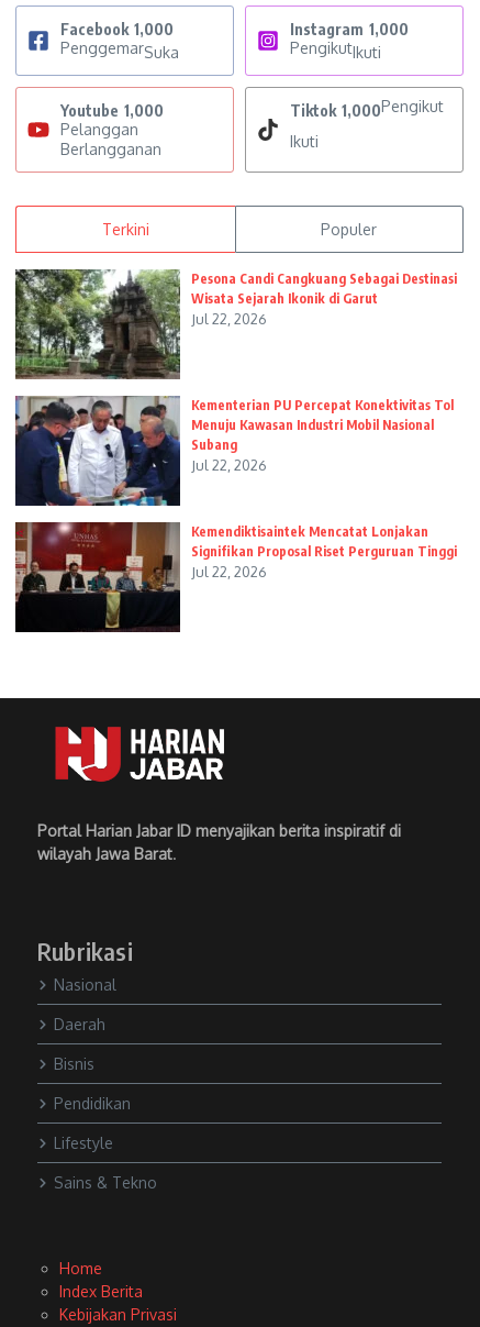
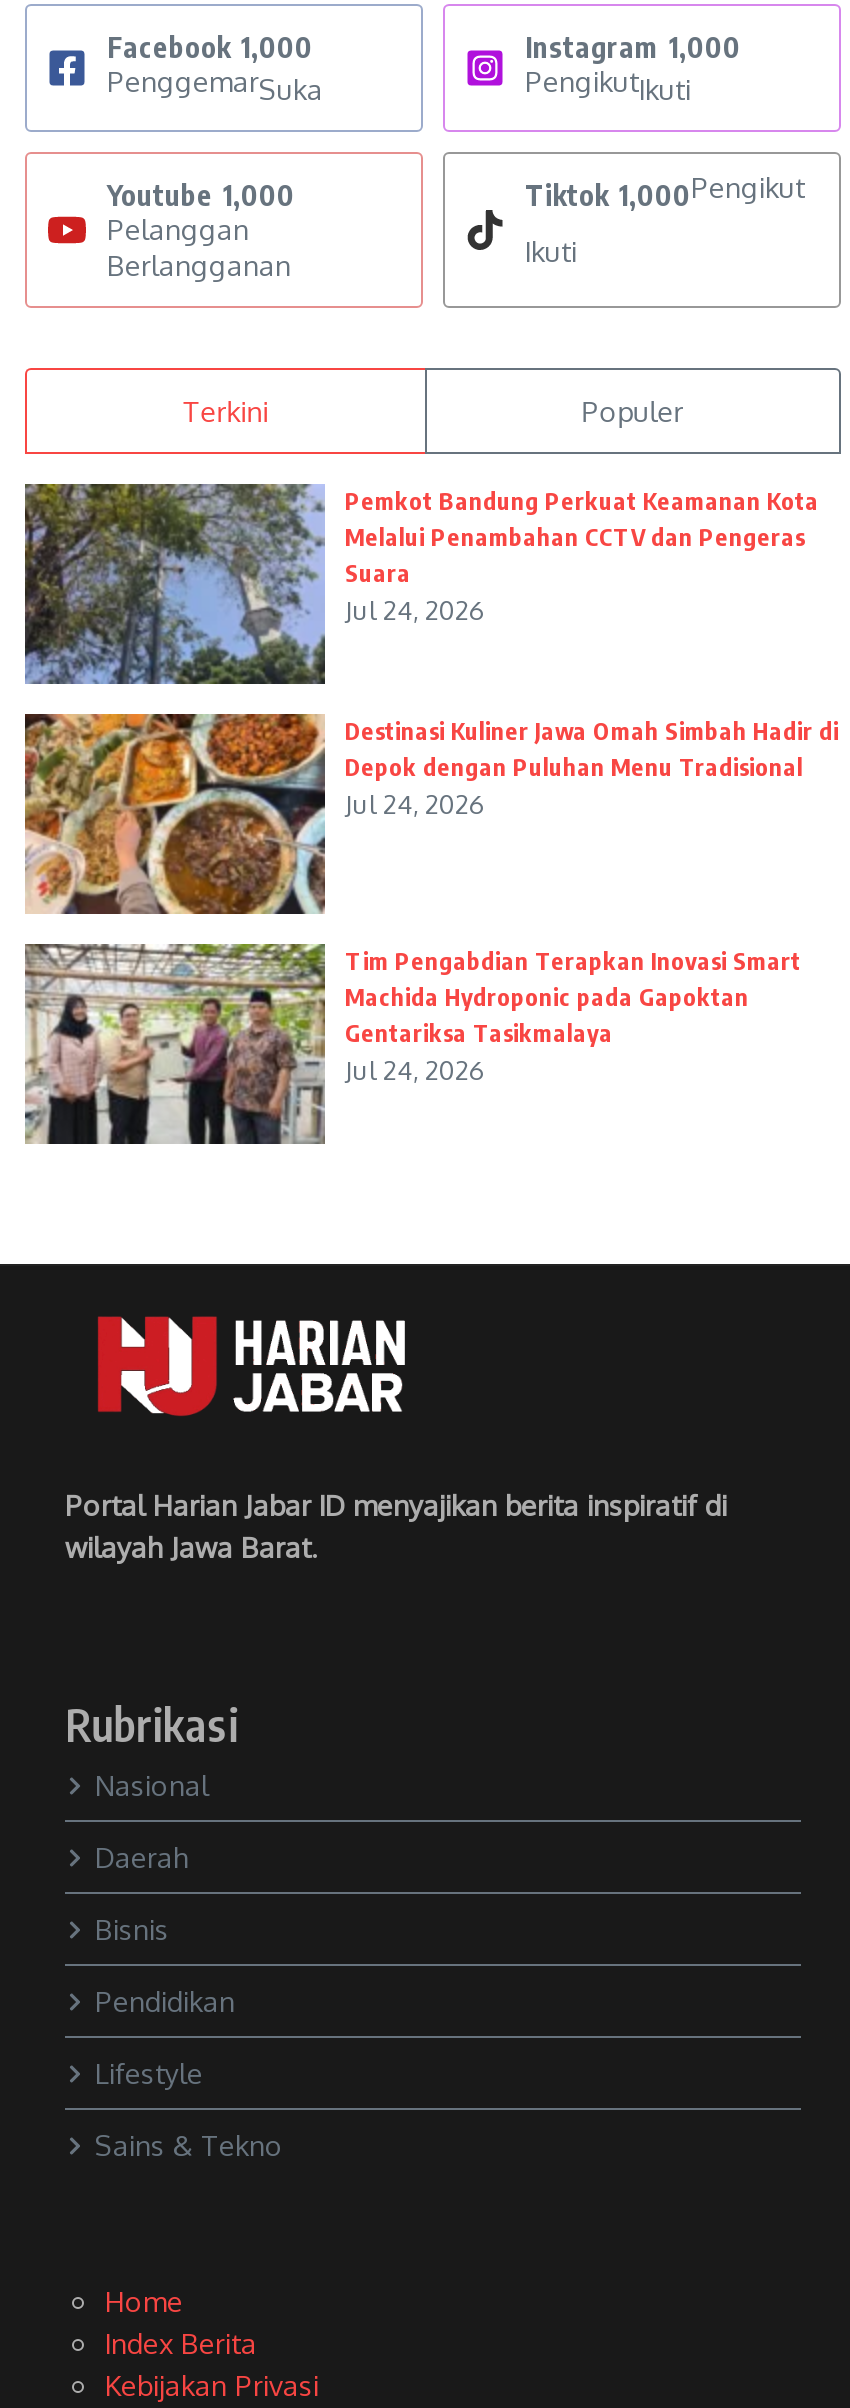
- [image]
- Pesona Candi Cangkuang Sebagai Destinasi
- Wisata Sejarah Ikonik di Garut
- Jul 22, 2026
+ [image]
+ Pemkot Bandung Perkuat Keamanan Kota
+ Melalui Penambahan CCTV dan Pengeras
+ Suara
+ Jul 24, 2026

- [image]
- Kementerian PU Percepat Konektivitas Tol
- Menuju Kawasan Industri Mobil Nasional
- Subang
- Jul 22, 2026
+ [image]
+ Destinasi Kuliner Jawa Omah Simbah Hadir di
+ Depok dengan Puluhan Menu Tradisional
+ Jul 24, 2026

- [image]
- Kemendiktisaintek Mencatat Lonjakan
- Signifikan Proposal Riset Perguruan Tinggi
- Jul 22, 2026
+ [image]
+ Tim Pengabdian Terapkan Inovasi Smart
+ Machida Hydroponic pada Gapoktan
+ Gentariksa Tasikmalaya
+ Jul 24, 2026
